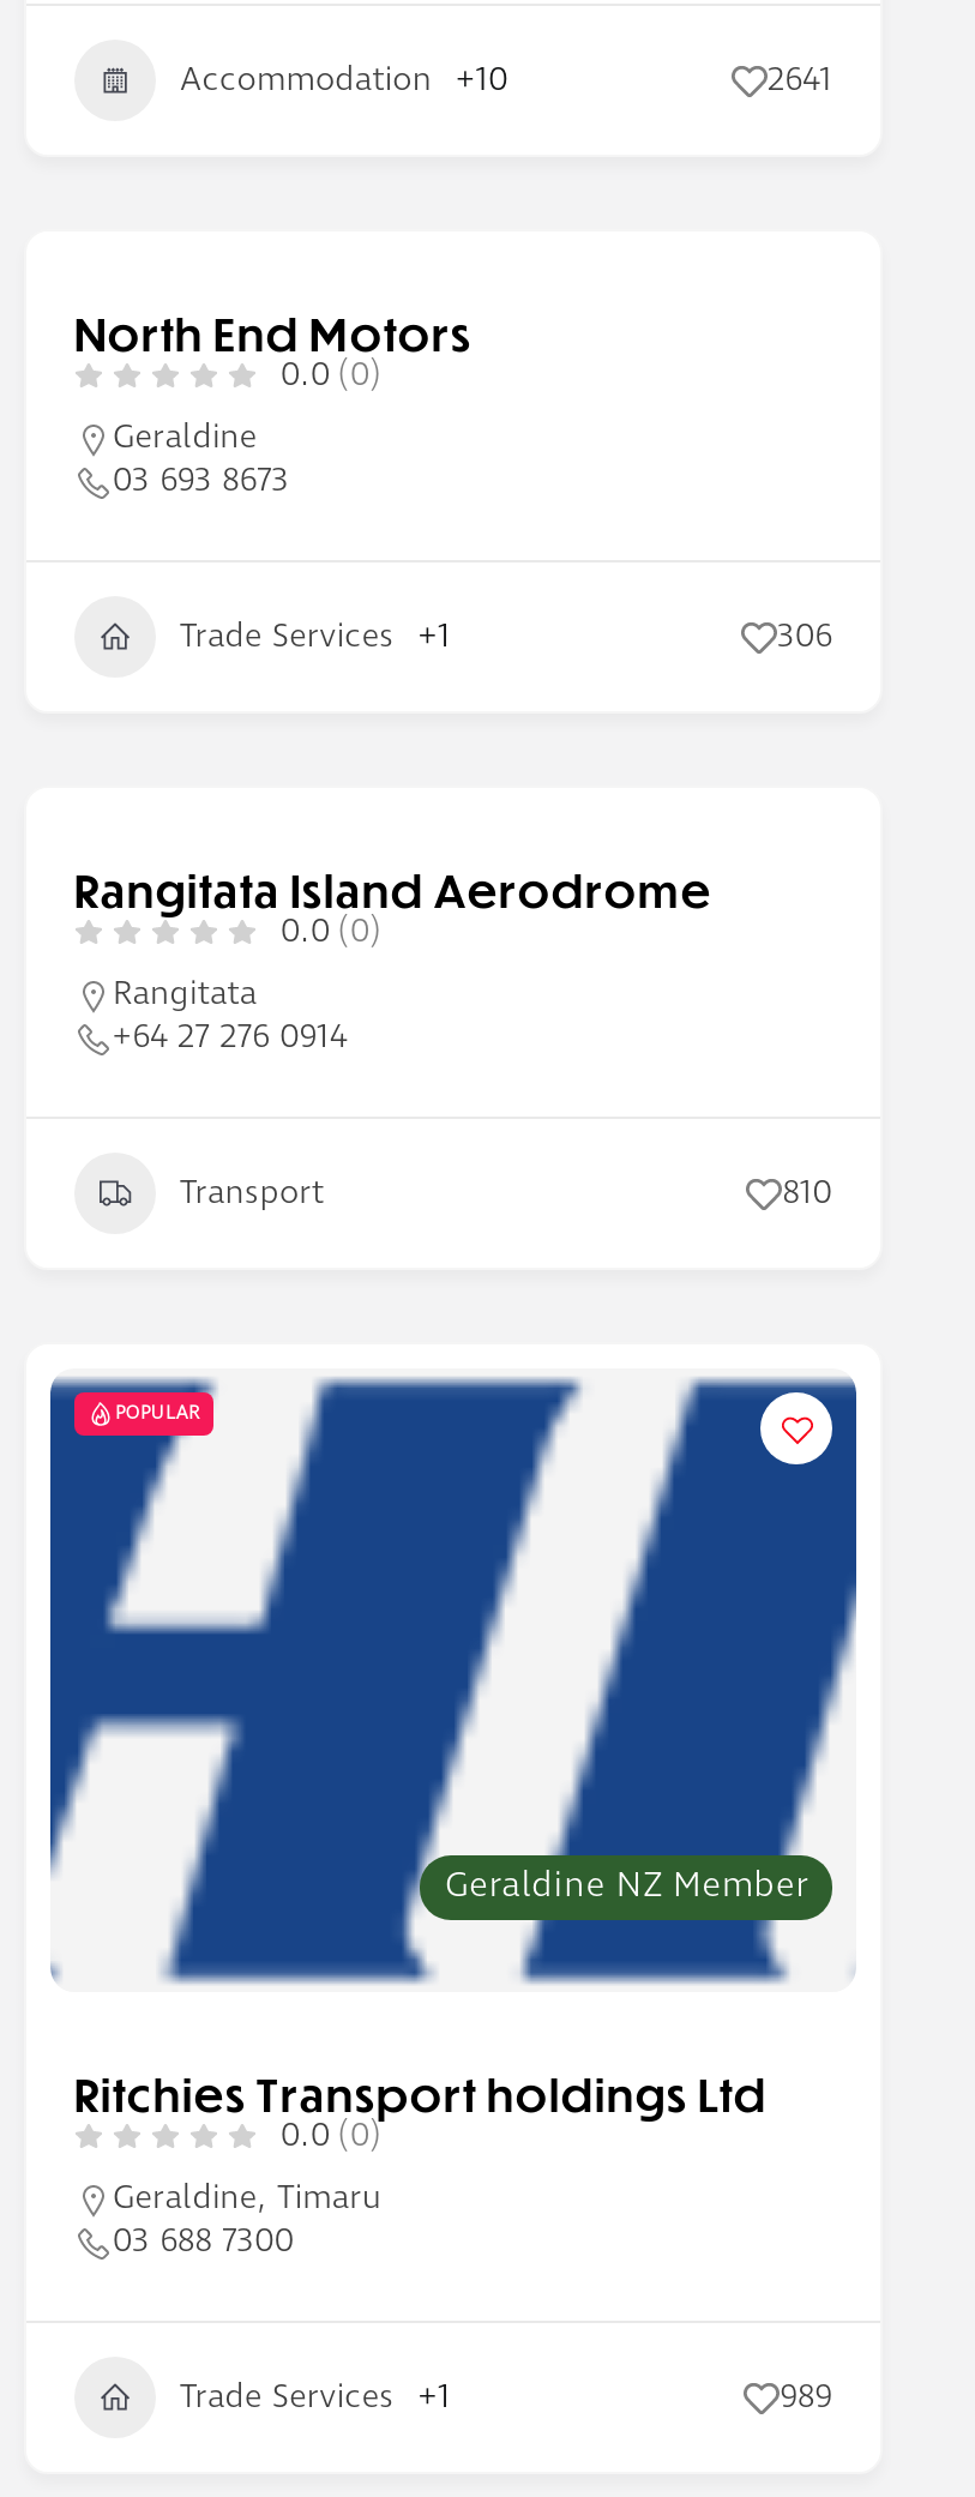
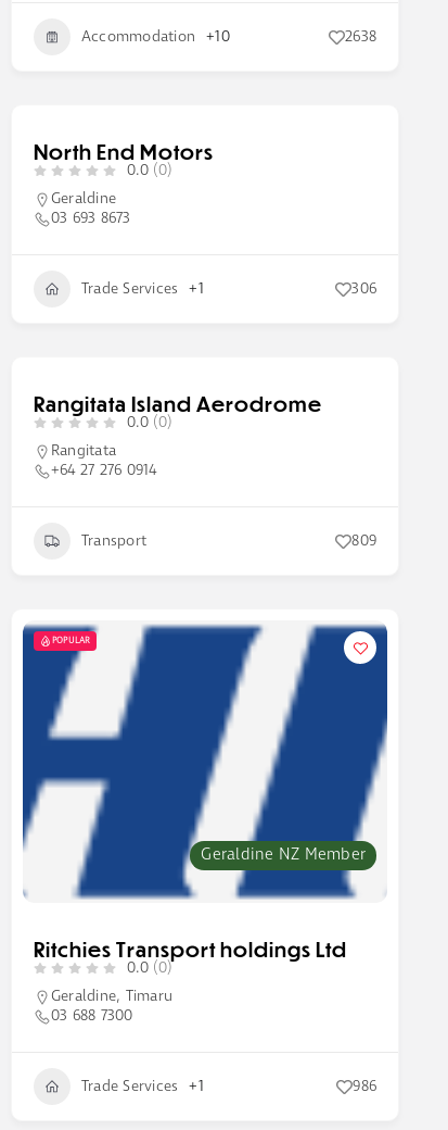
- 2641
+ 2638

- 810
+ 809

- 989
+ 986
